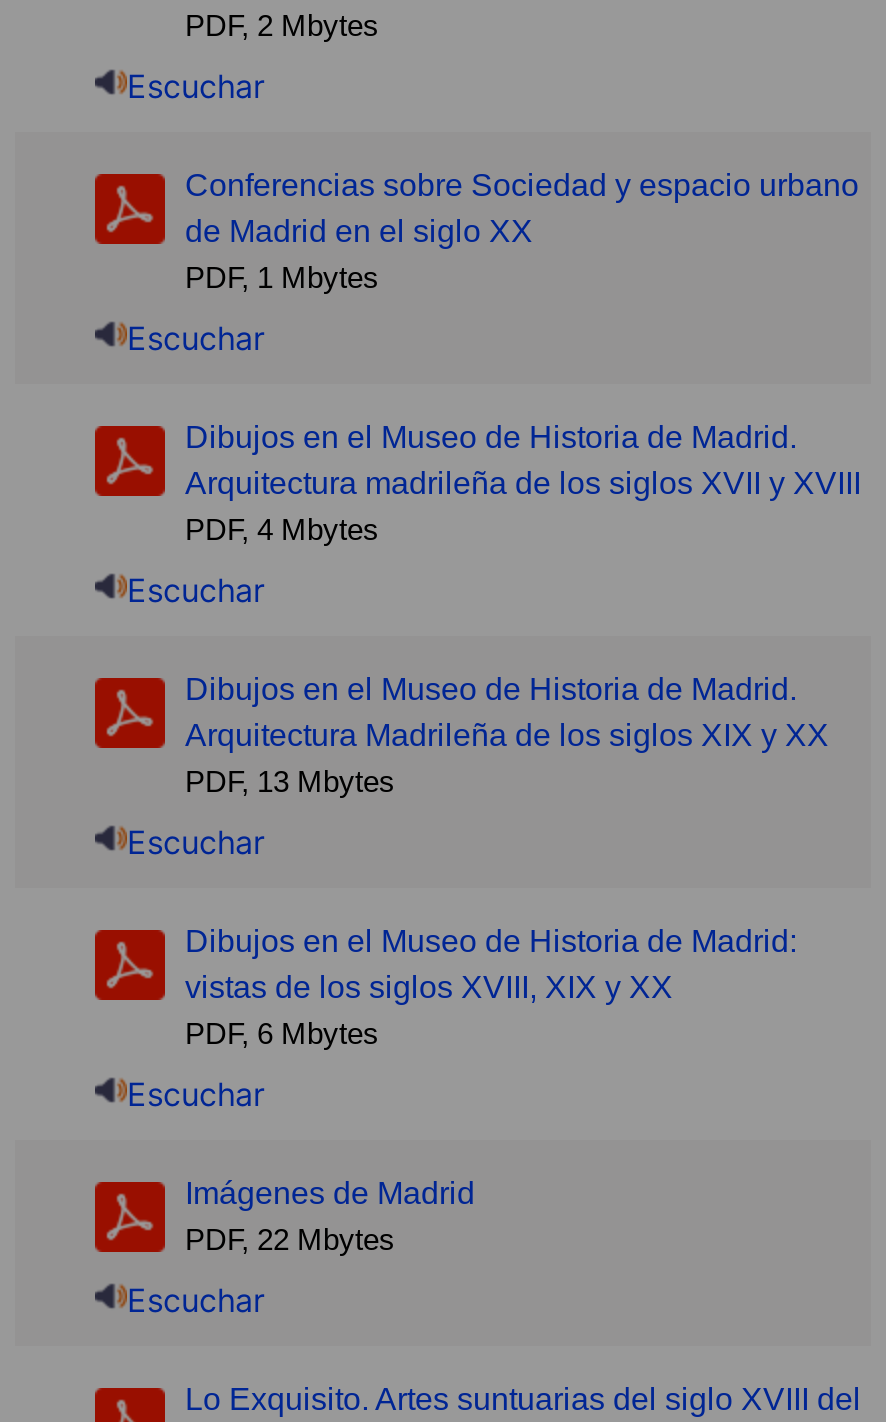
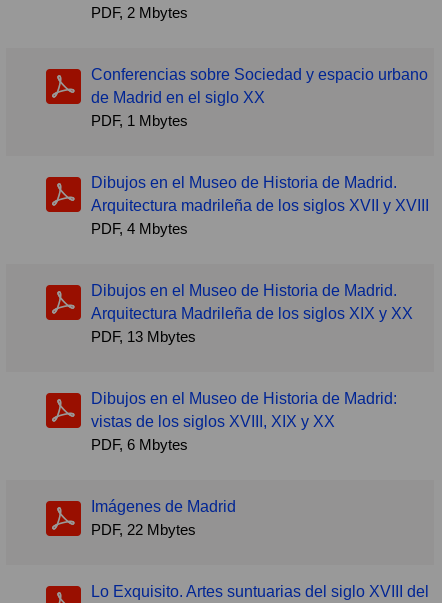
- Escuchar

- Escuchar

- Escuchar

- Escuchar

- Escuchar

- Escuchar
